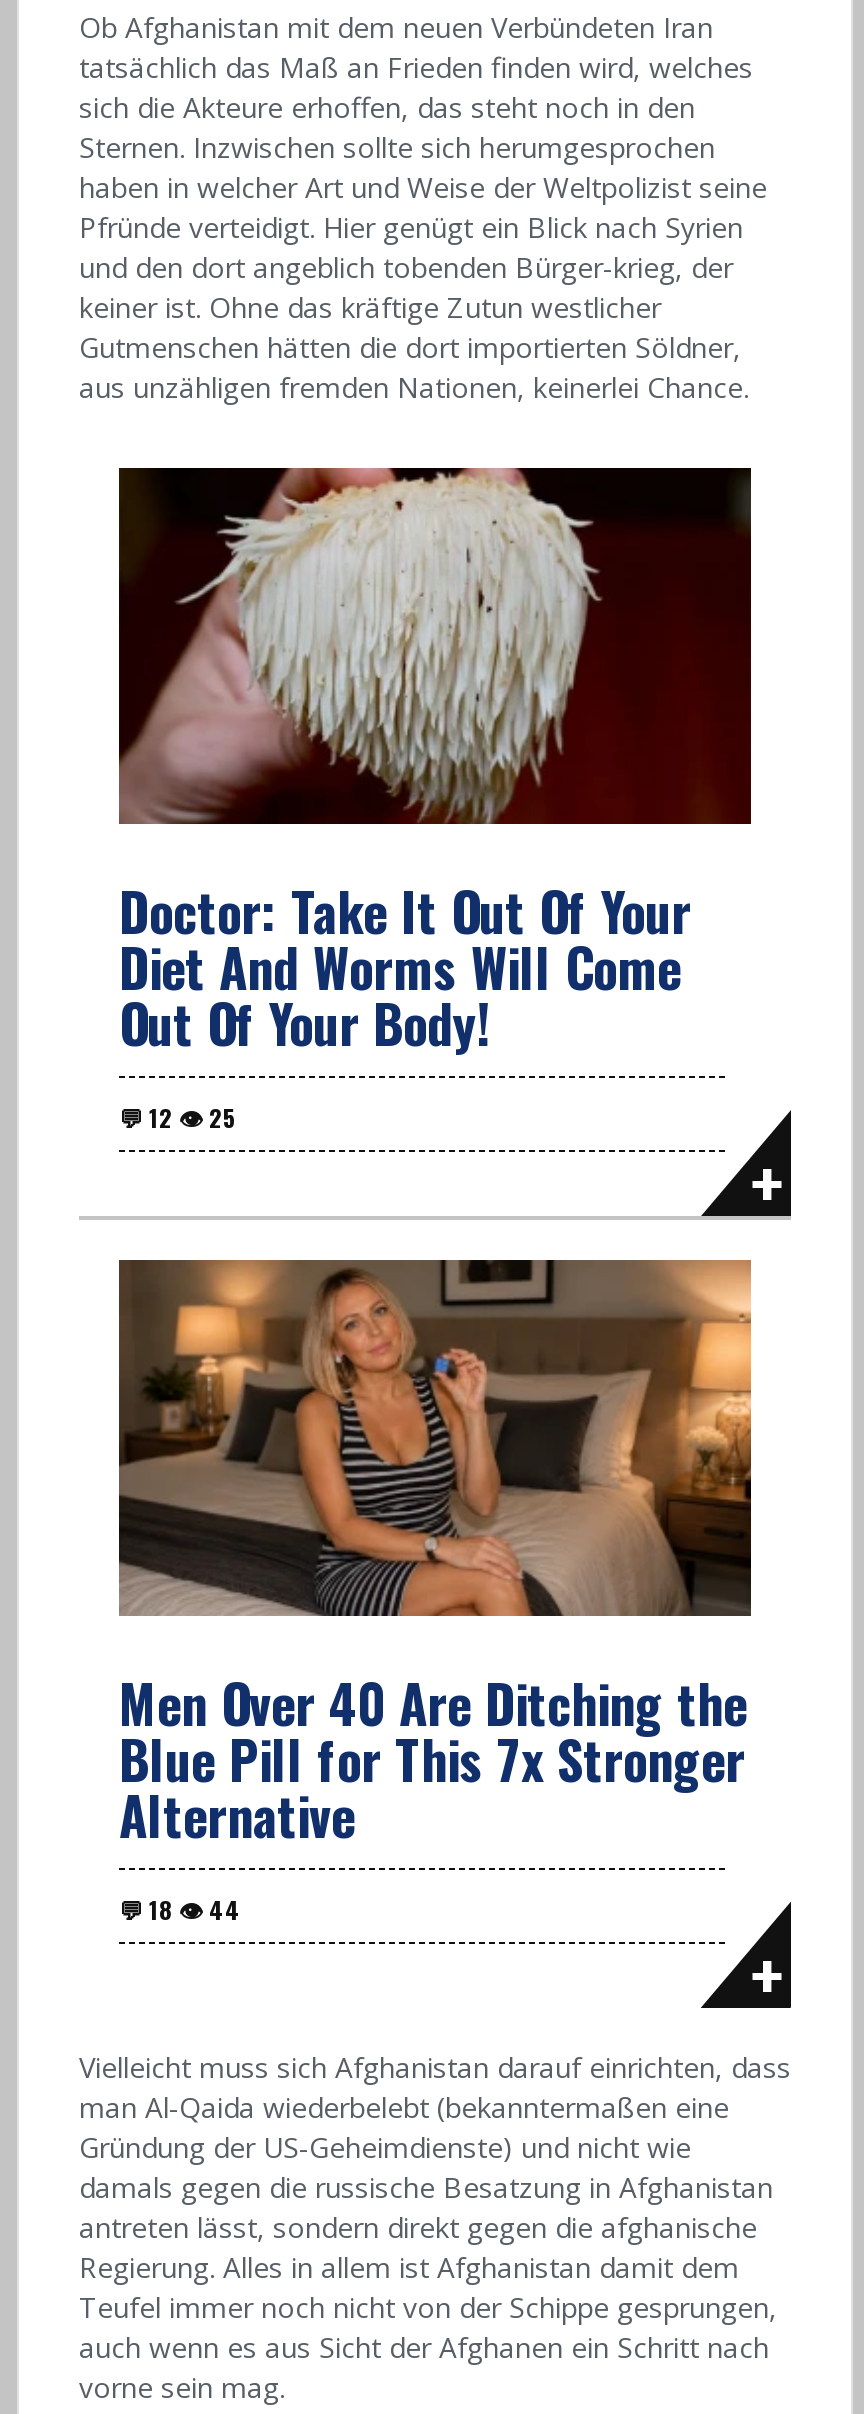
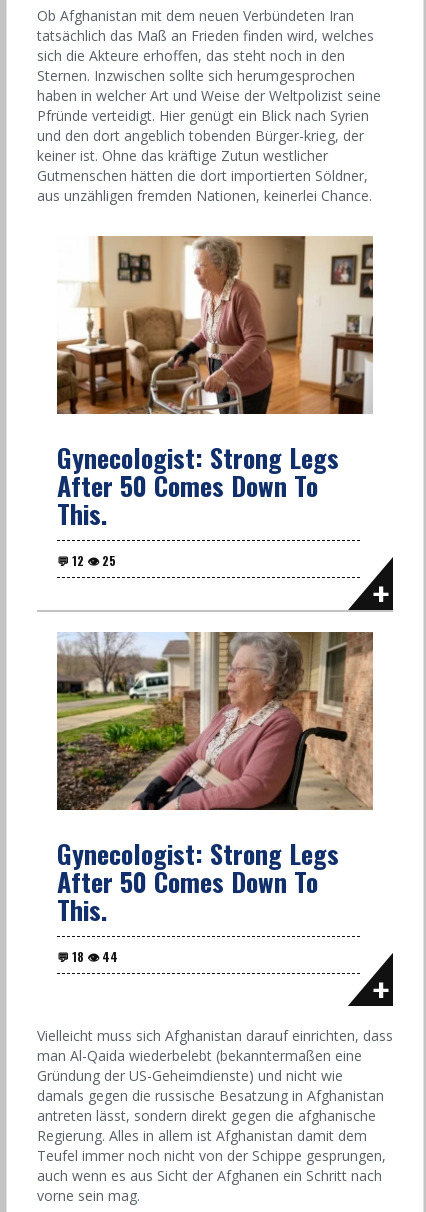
- [image]
- Doctor: Take It Out Of Your
- Diet And Worms Will Come
- Out Of Your Body!
+ [image]
+ Gynecologist: Strong Legs
+ After 50 Comes Down To
+ This.

- [image]
- Men Over 40 Are Ditching the
- Blue Pill for This 7x Stronger
- Alternative
+ [image]
+ Gynecologist: Strong Legs
+ After 50 Comes Down To
+ This.
